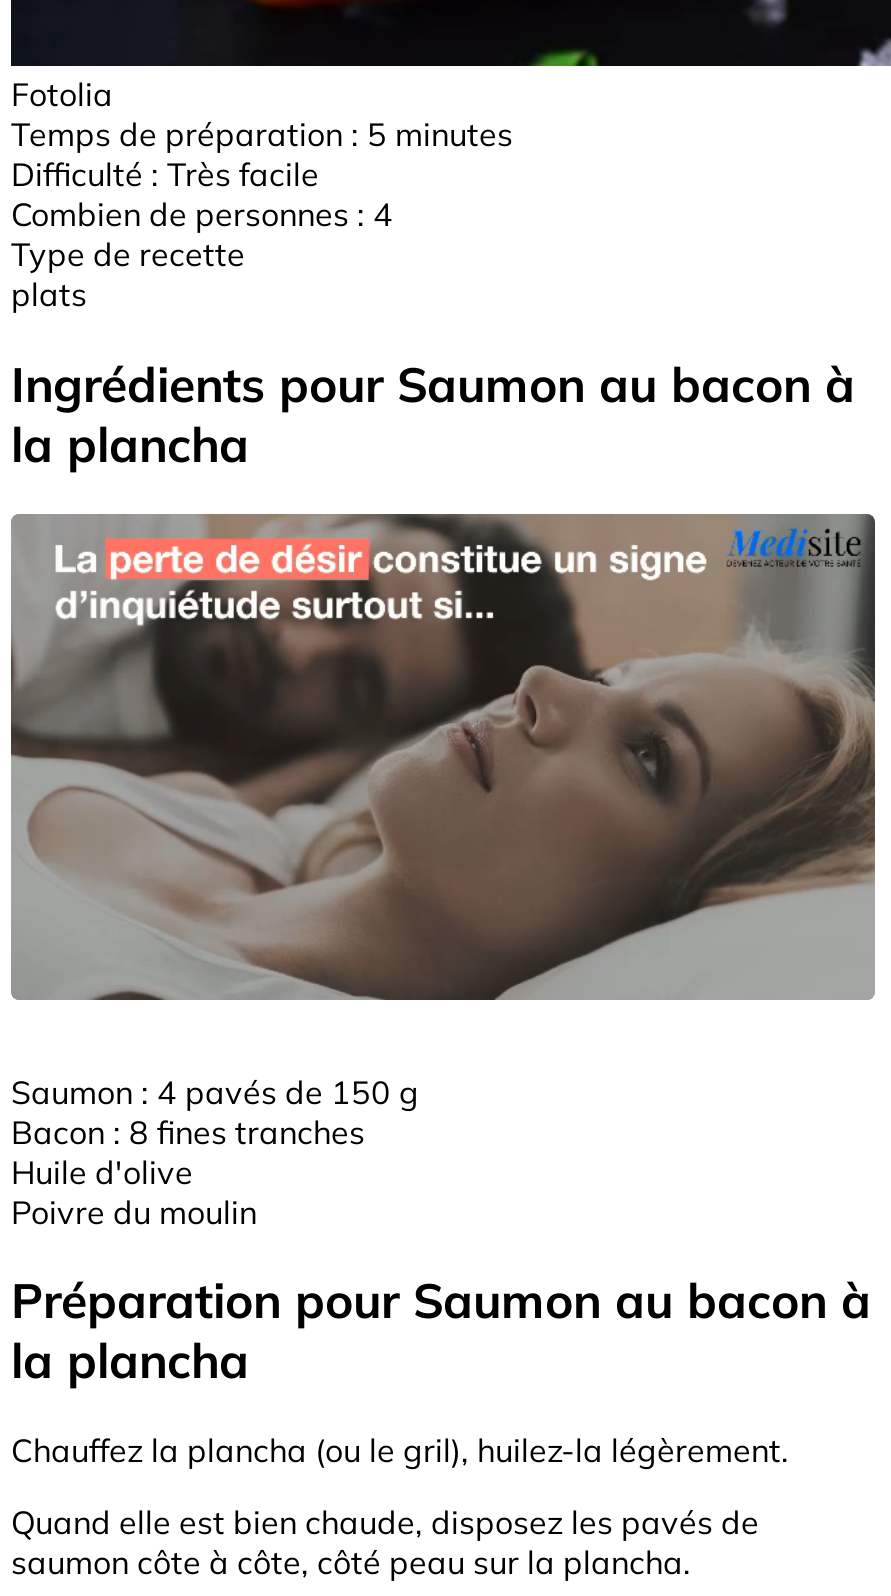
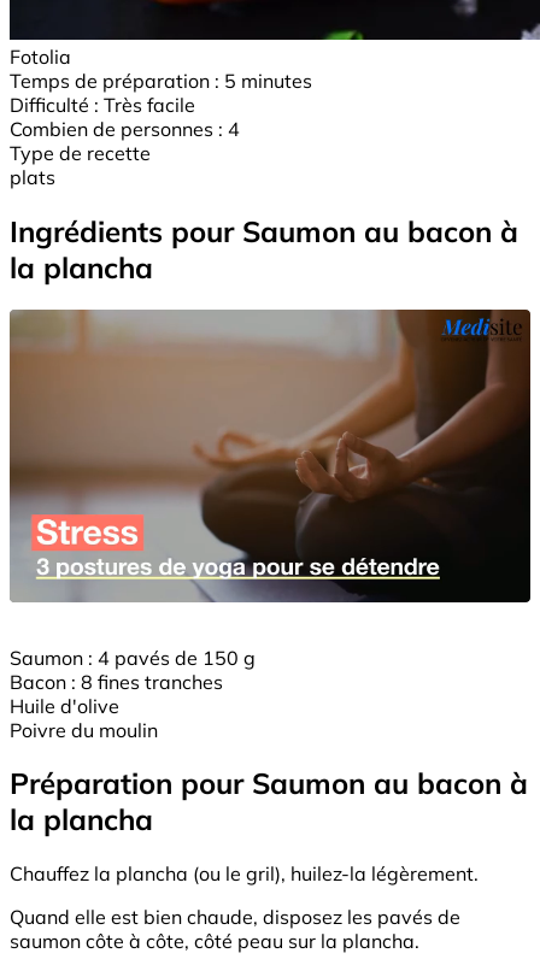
- [image]
+ [image]
